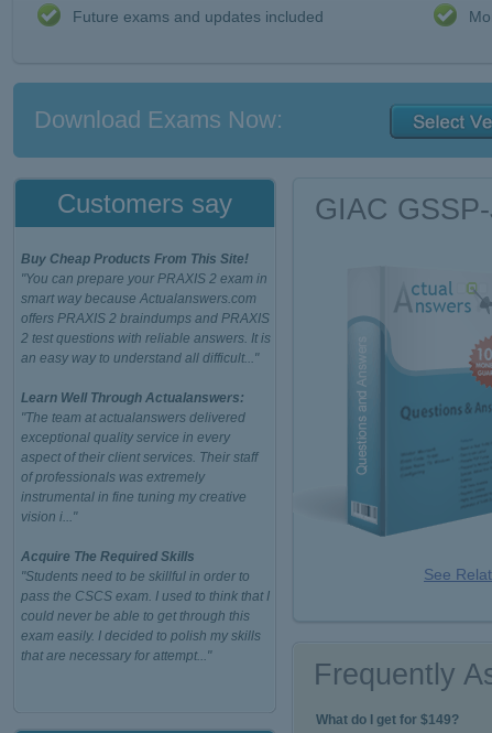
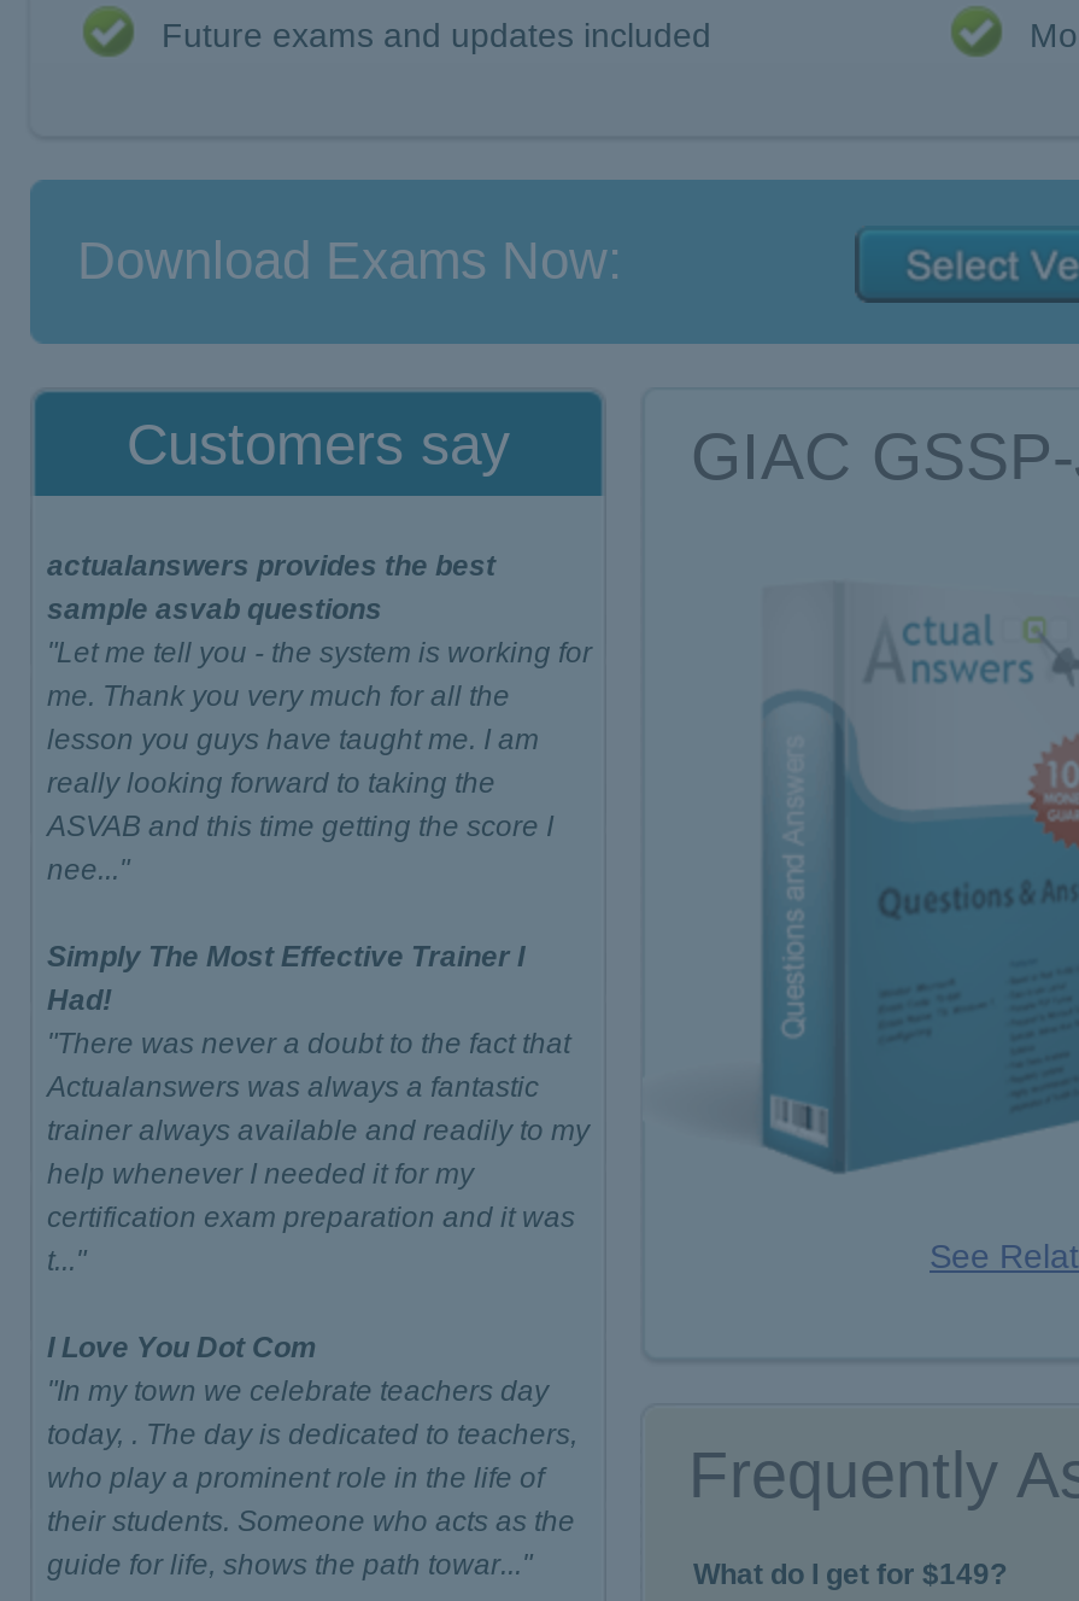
- Buy Cheap Products From This Site!
- "You can prepare your PRAXIS 2 exam in
- smart way because Actualanswers.com
- offers PRAXIS 2 braindumps and PRAXIS
- 2 test questions with reliable answers. It is
- an easy way to understand all difficult..."
+ actualanswers provides the best
+ sample asvab questions
+ "Let me tell you - the system is working for
+ me. Thank you very much for all the
+ lesson you guys have taught me. I am
+ really looking forward to taking the
+ ASVAB and this time getting the score I
+ nee..."

- Learn Well Through Actualanswers:
- "The team at actualanswers delivered
- exceptional quality service in every
- aspect of their client services. Their staff
- of professionals was extremely
- instrumental in fine tuning my creative
- vision i..."
+ Simply The Most Effective Trainer I
+ Had!
+ "There was never a doubt to the fact that
+ Actualanswers was always a fantastic
+ trainer always available and readily to my
+ help whenever I needed it for my
+ certification exam preparation and it was
+ t..."

- Acquire The Required Skills
- "Students need to be skillful in order to
- pass the CSCS exam. I used to think that I
- could never be able to get through this
- exam easily. I decided to polish my skills
- that are necessary for attempt..."
+ I Love You Dot Com
+ "In my town we celebrate teachers day
+ today, . The day is dedicated to teachers,
+ who play a prominent role in the life of
+ their students. Someone who acts as the
+ guide for life, shows the path towar..."
